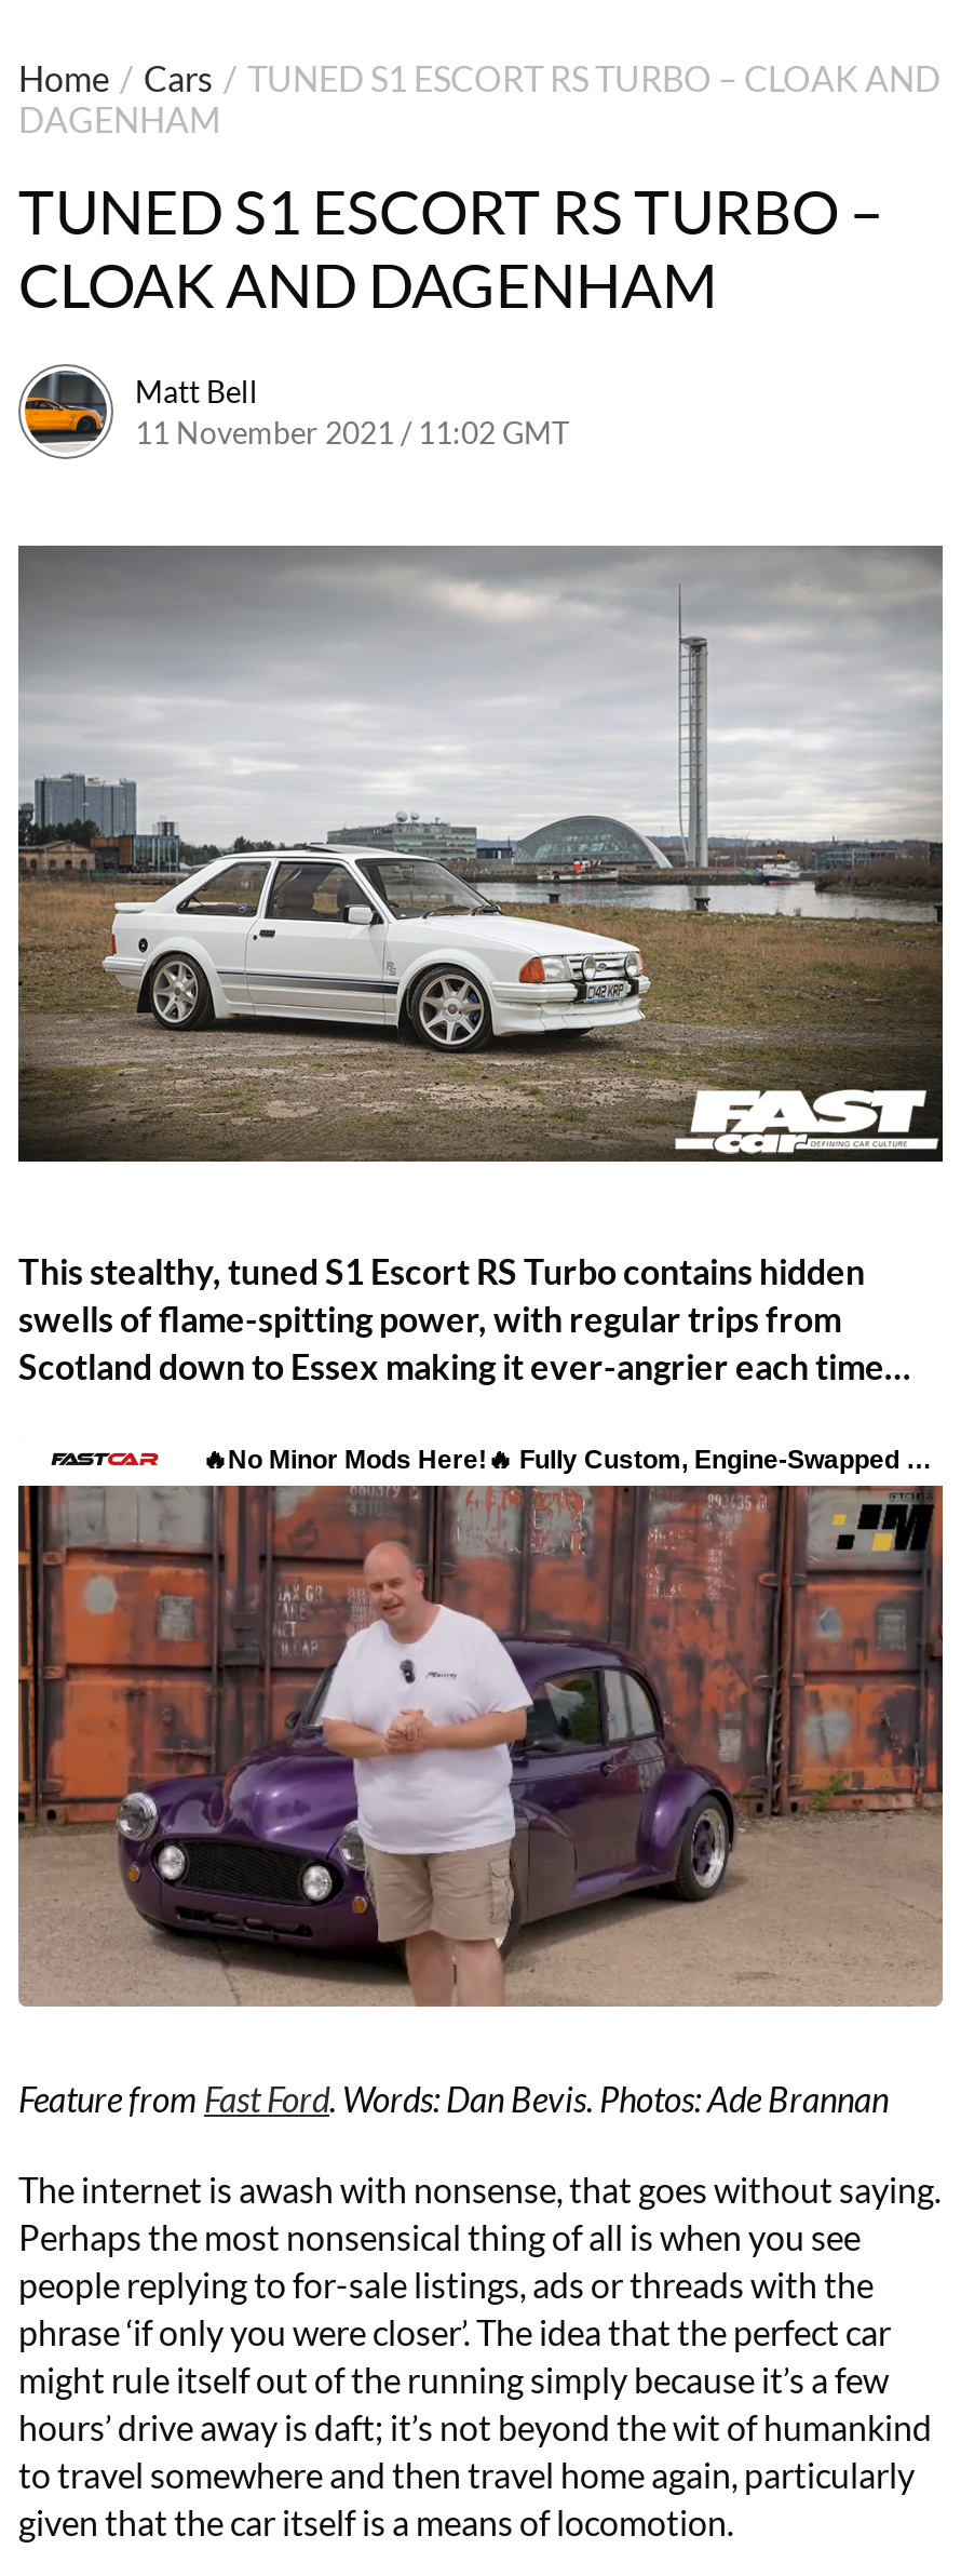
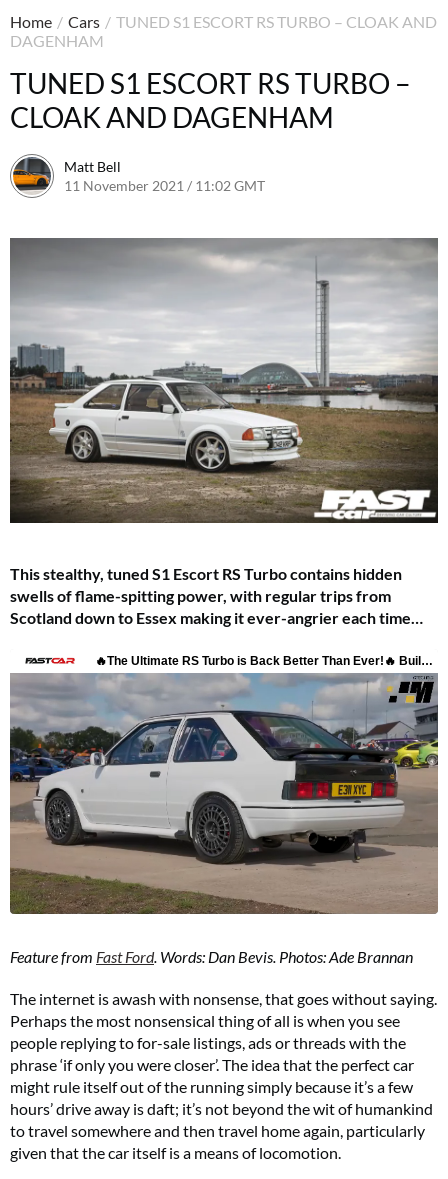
- [image]
+ [image]
